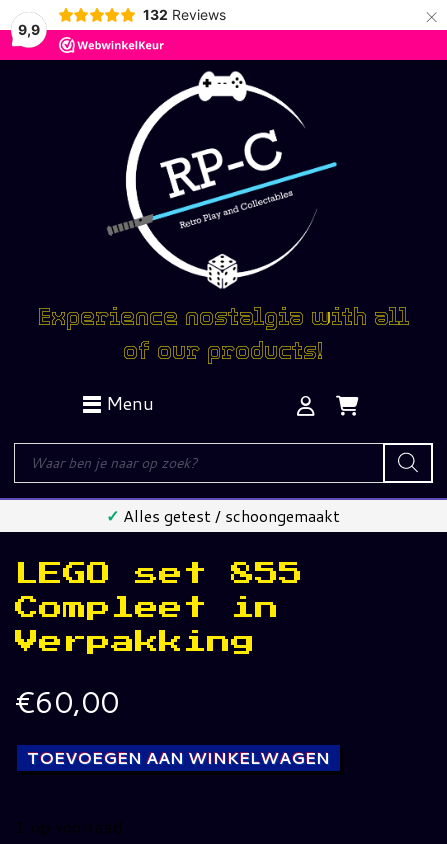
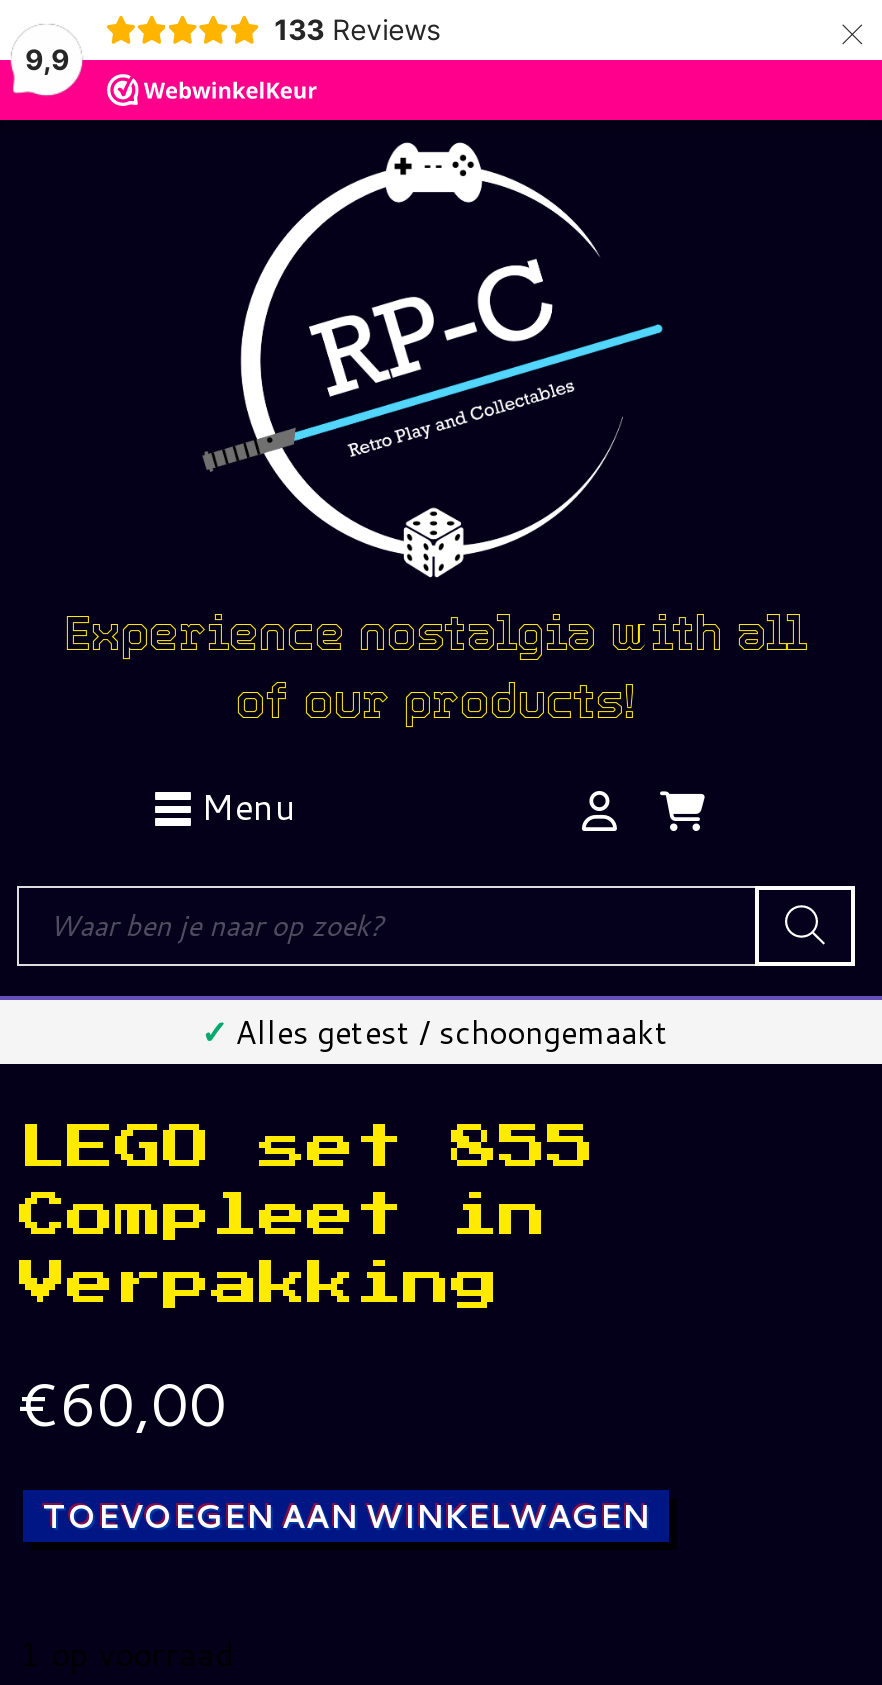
- 132 Reviews
+ 133 Reviews
